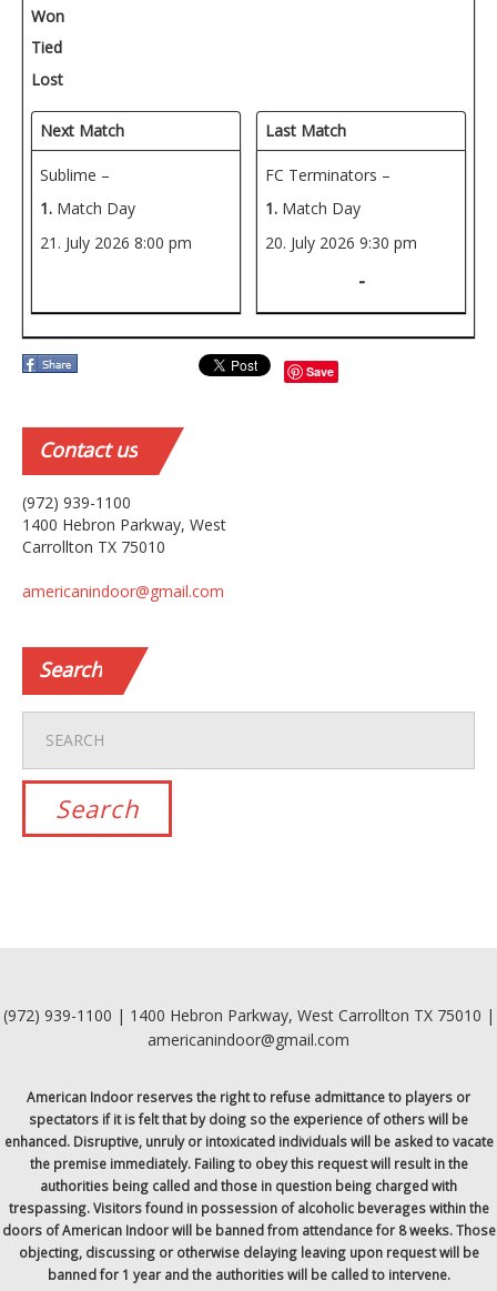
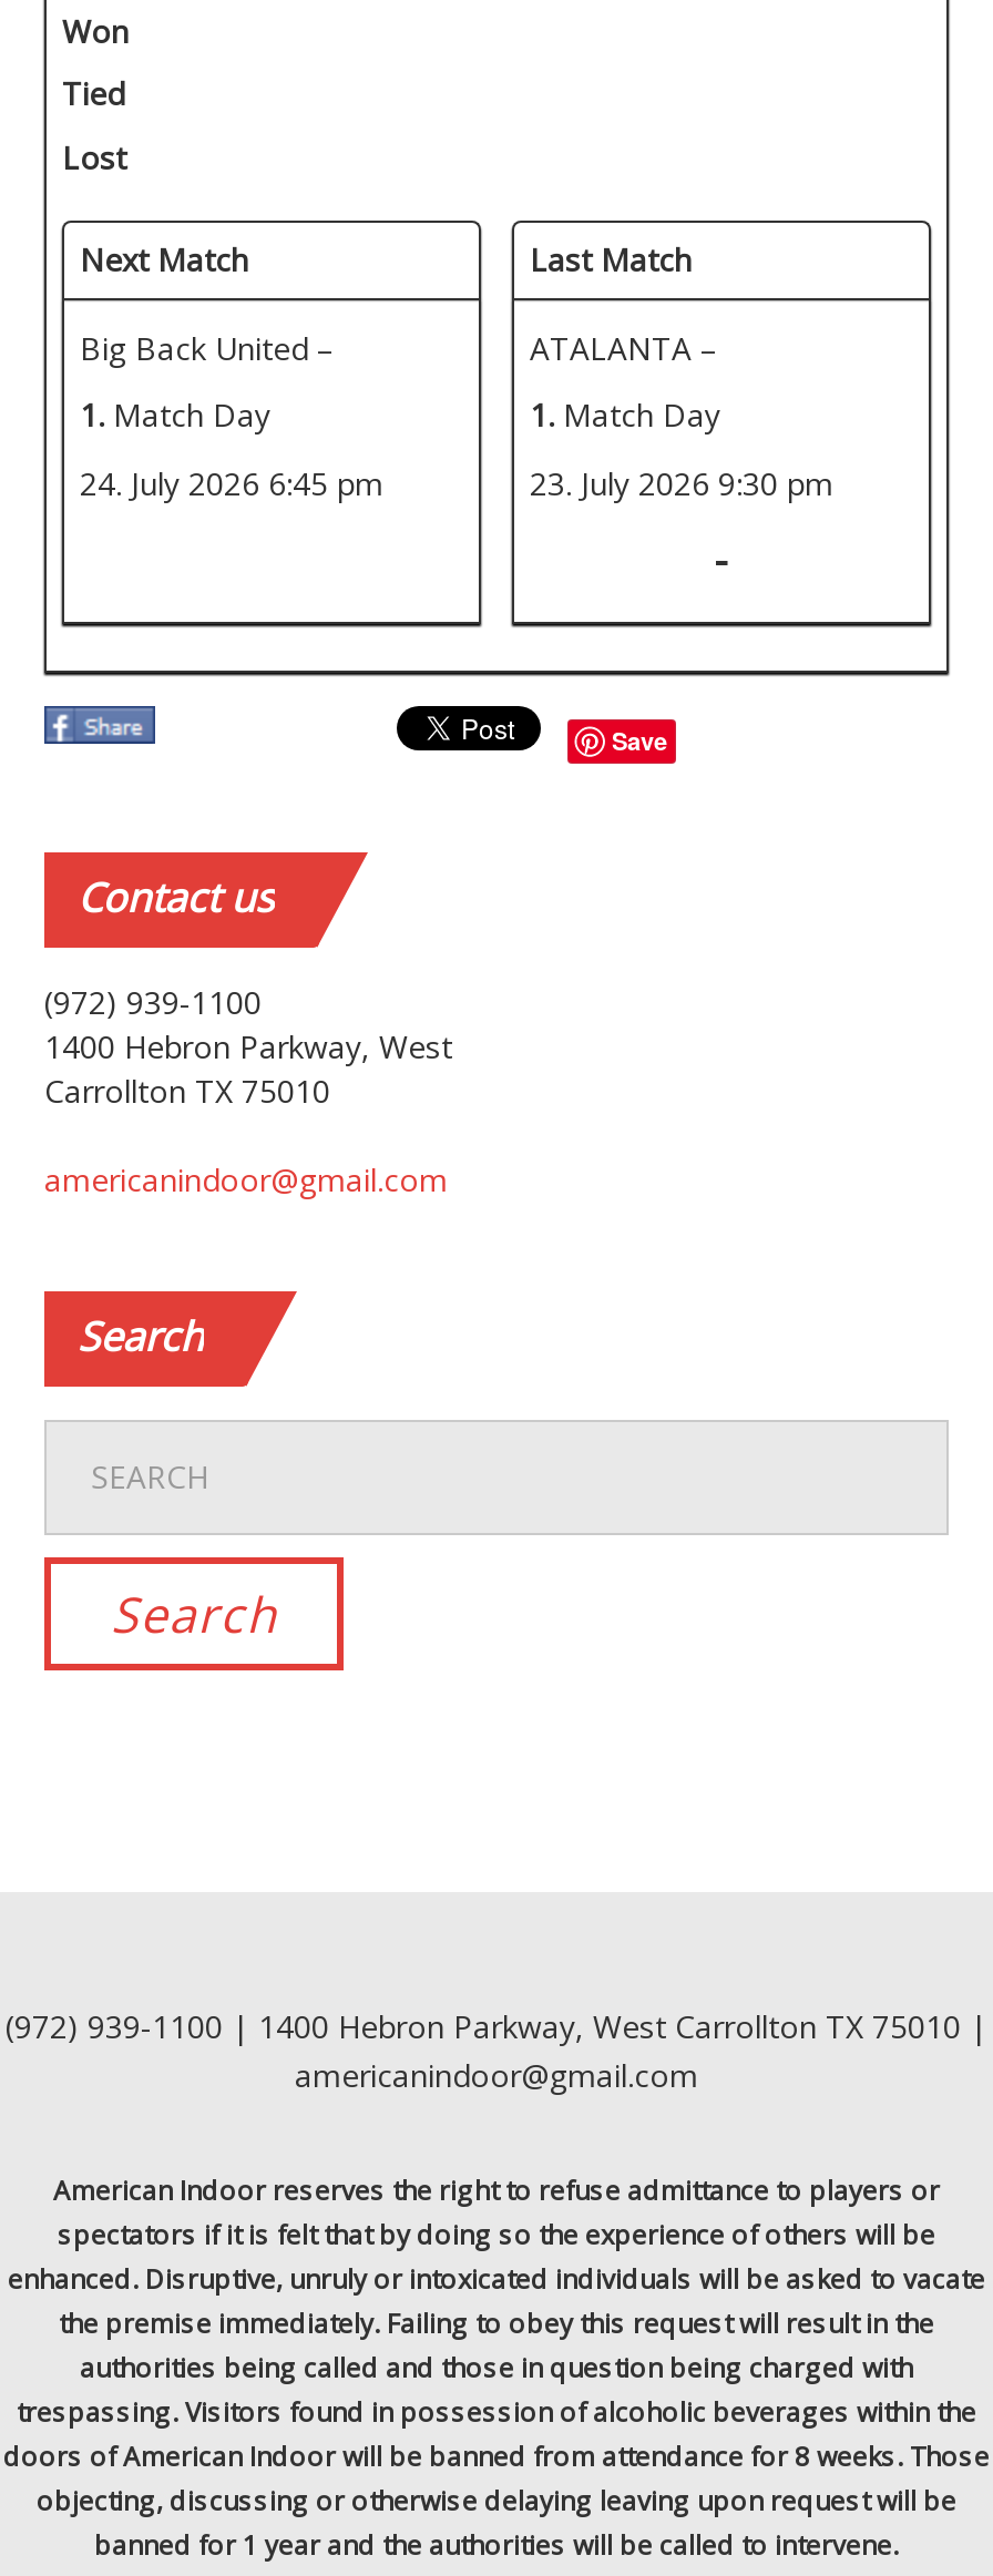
- Sublime –
+ Big Back United –

- FC Terminators –
+ ATALANTA –

- 21. July 2026 8:00 pm
+ 24. July 2026 6:45 pm

- 20. July 2026 9:30 pm
+ 23. July 2026 9:30 pm
